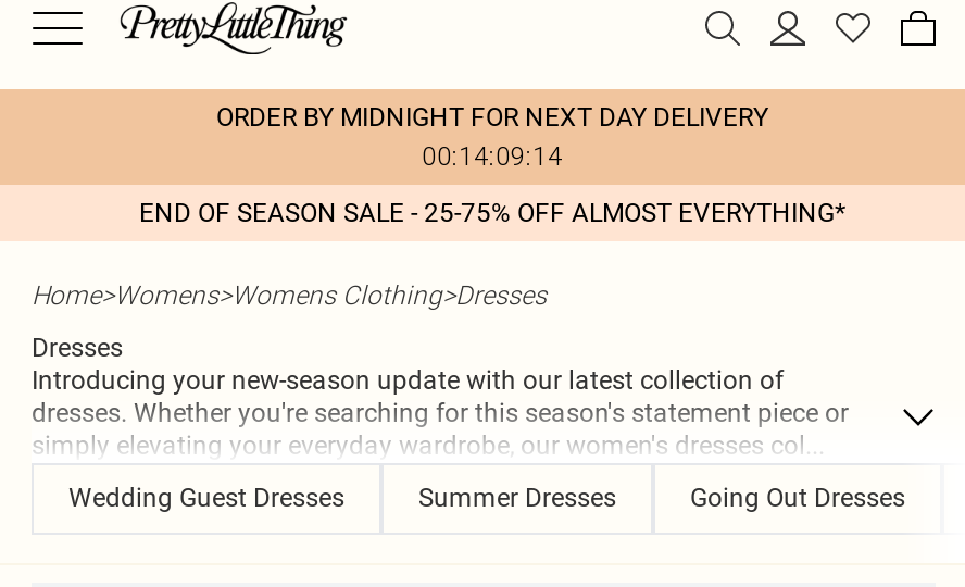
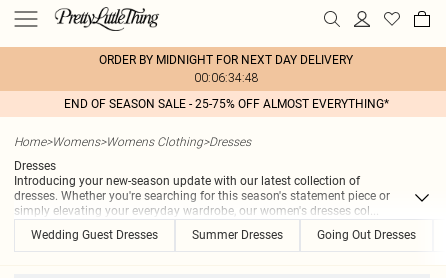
- 00:14:09:14
+ 00:06:34:48
